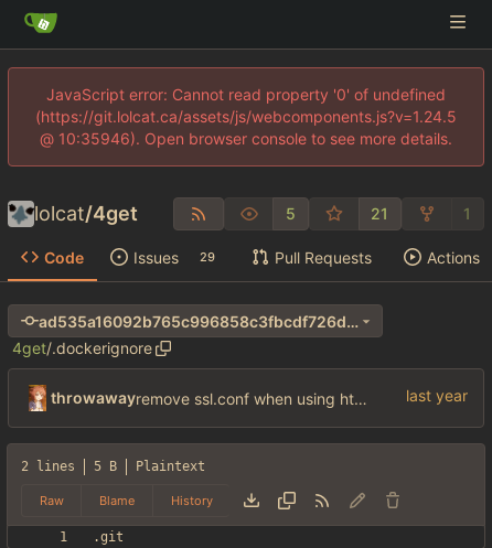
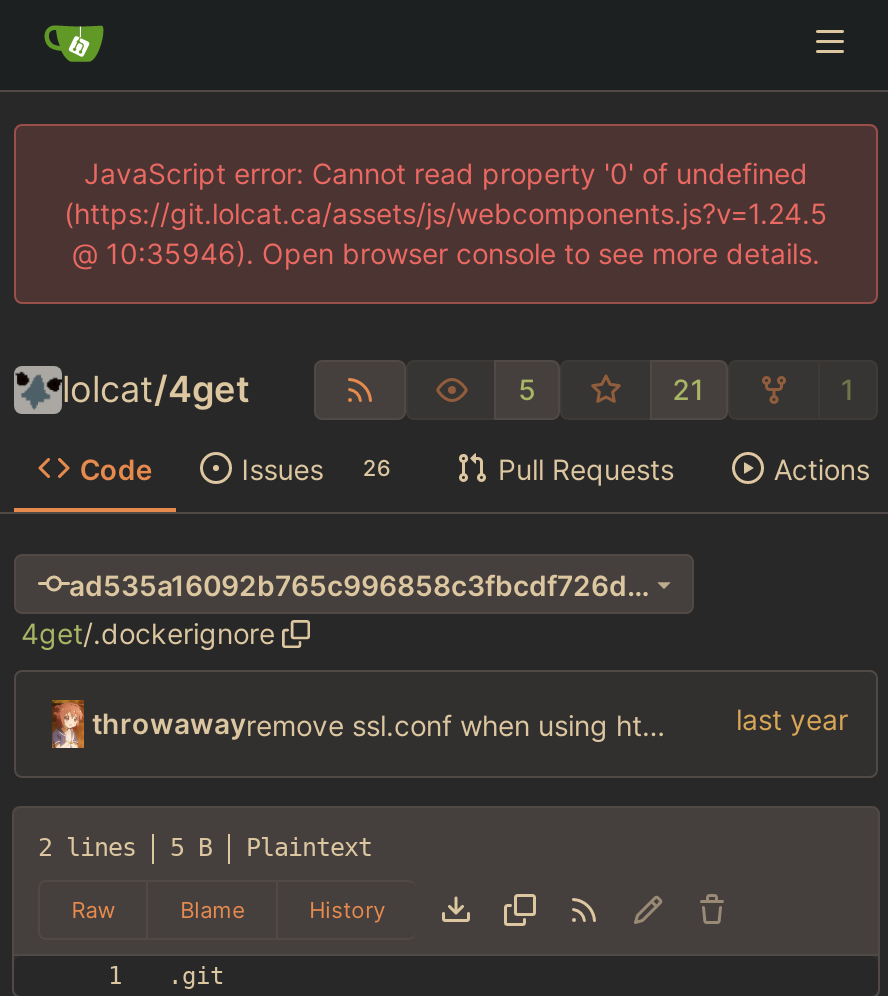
- Issues 29
+ Issues 26
